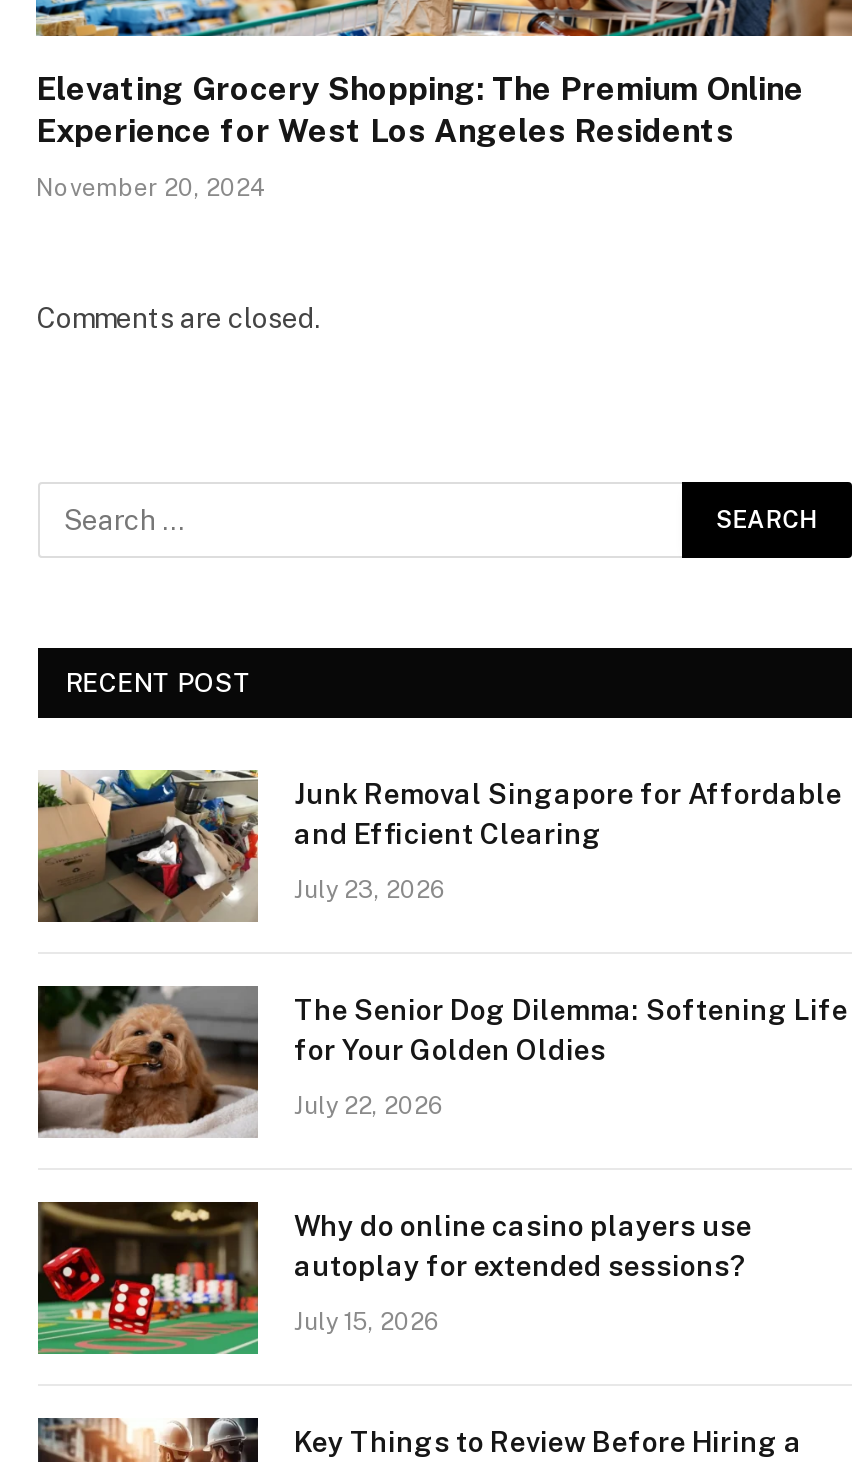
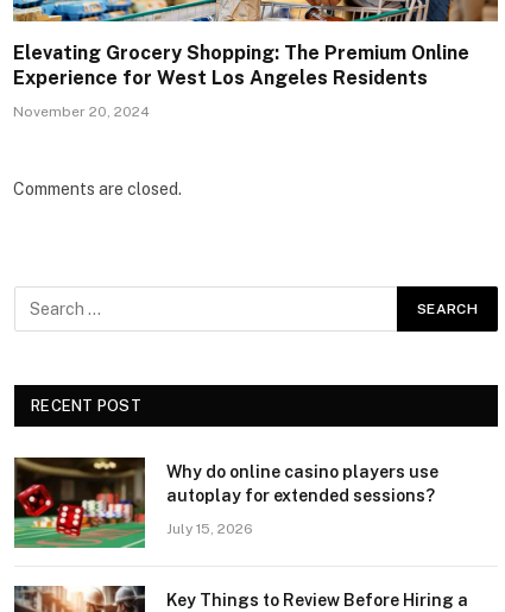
- [image]
- Junk Removal Singapore for Affordable
- and Efficient Clearing
- July 23, 2026

- [image]
- The Senior Dog Dilemma: Softening Life
- for Your Golden Oldies
- July 22, 2026
